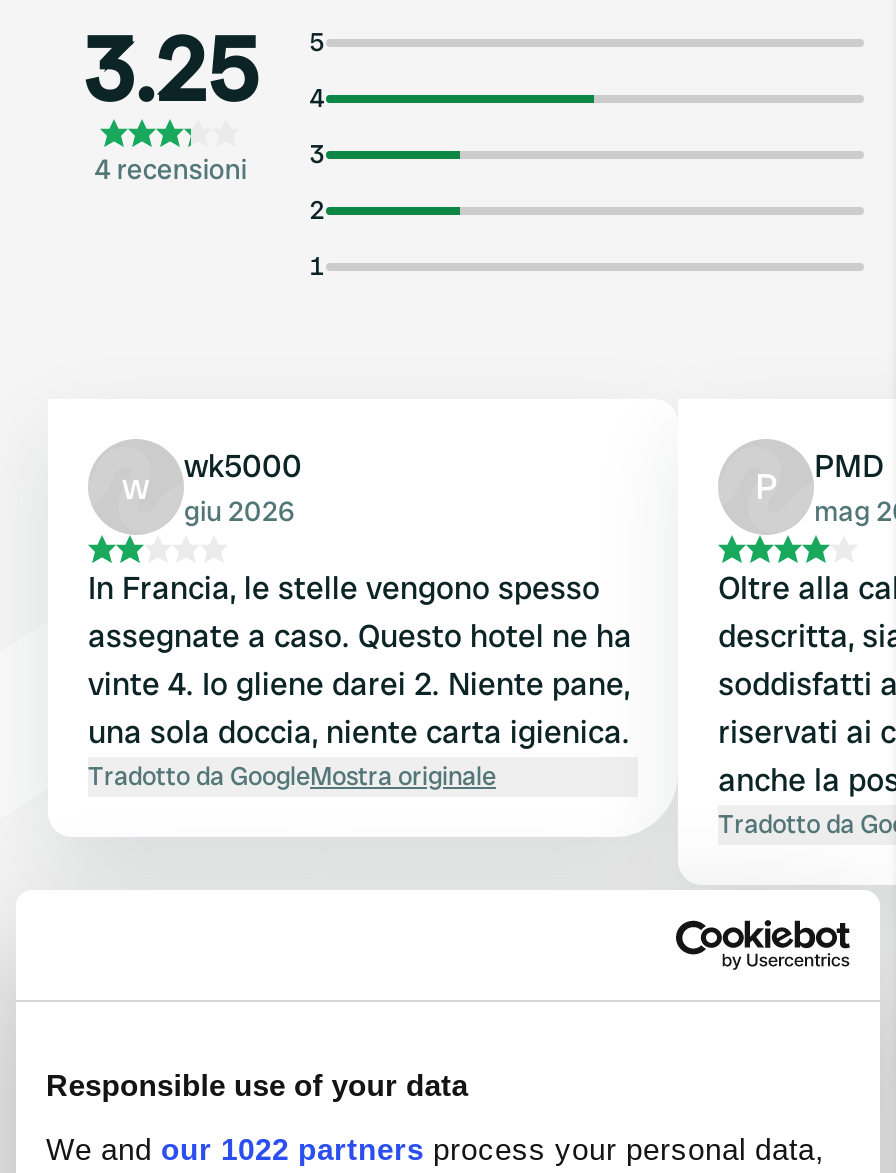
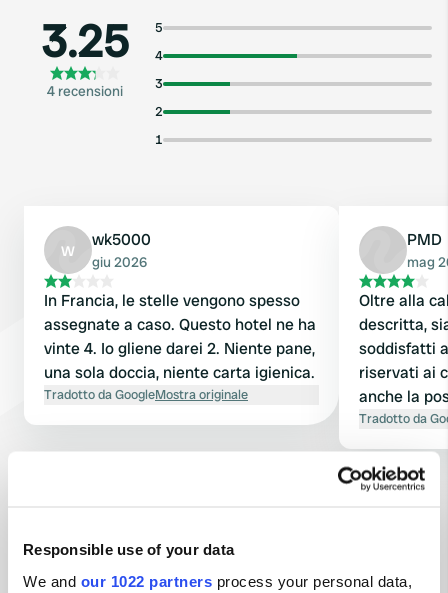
- P
